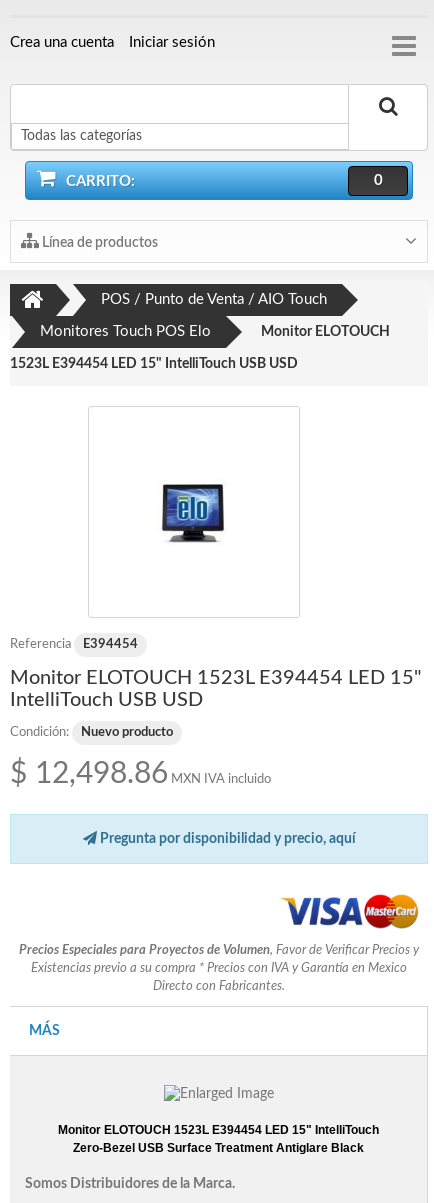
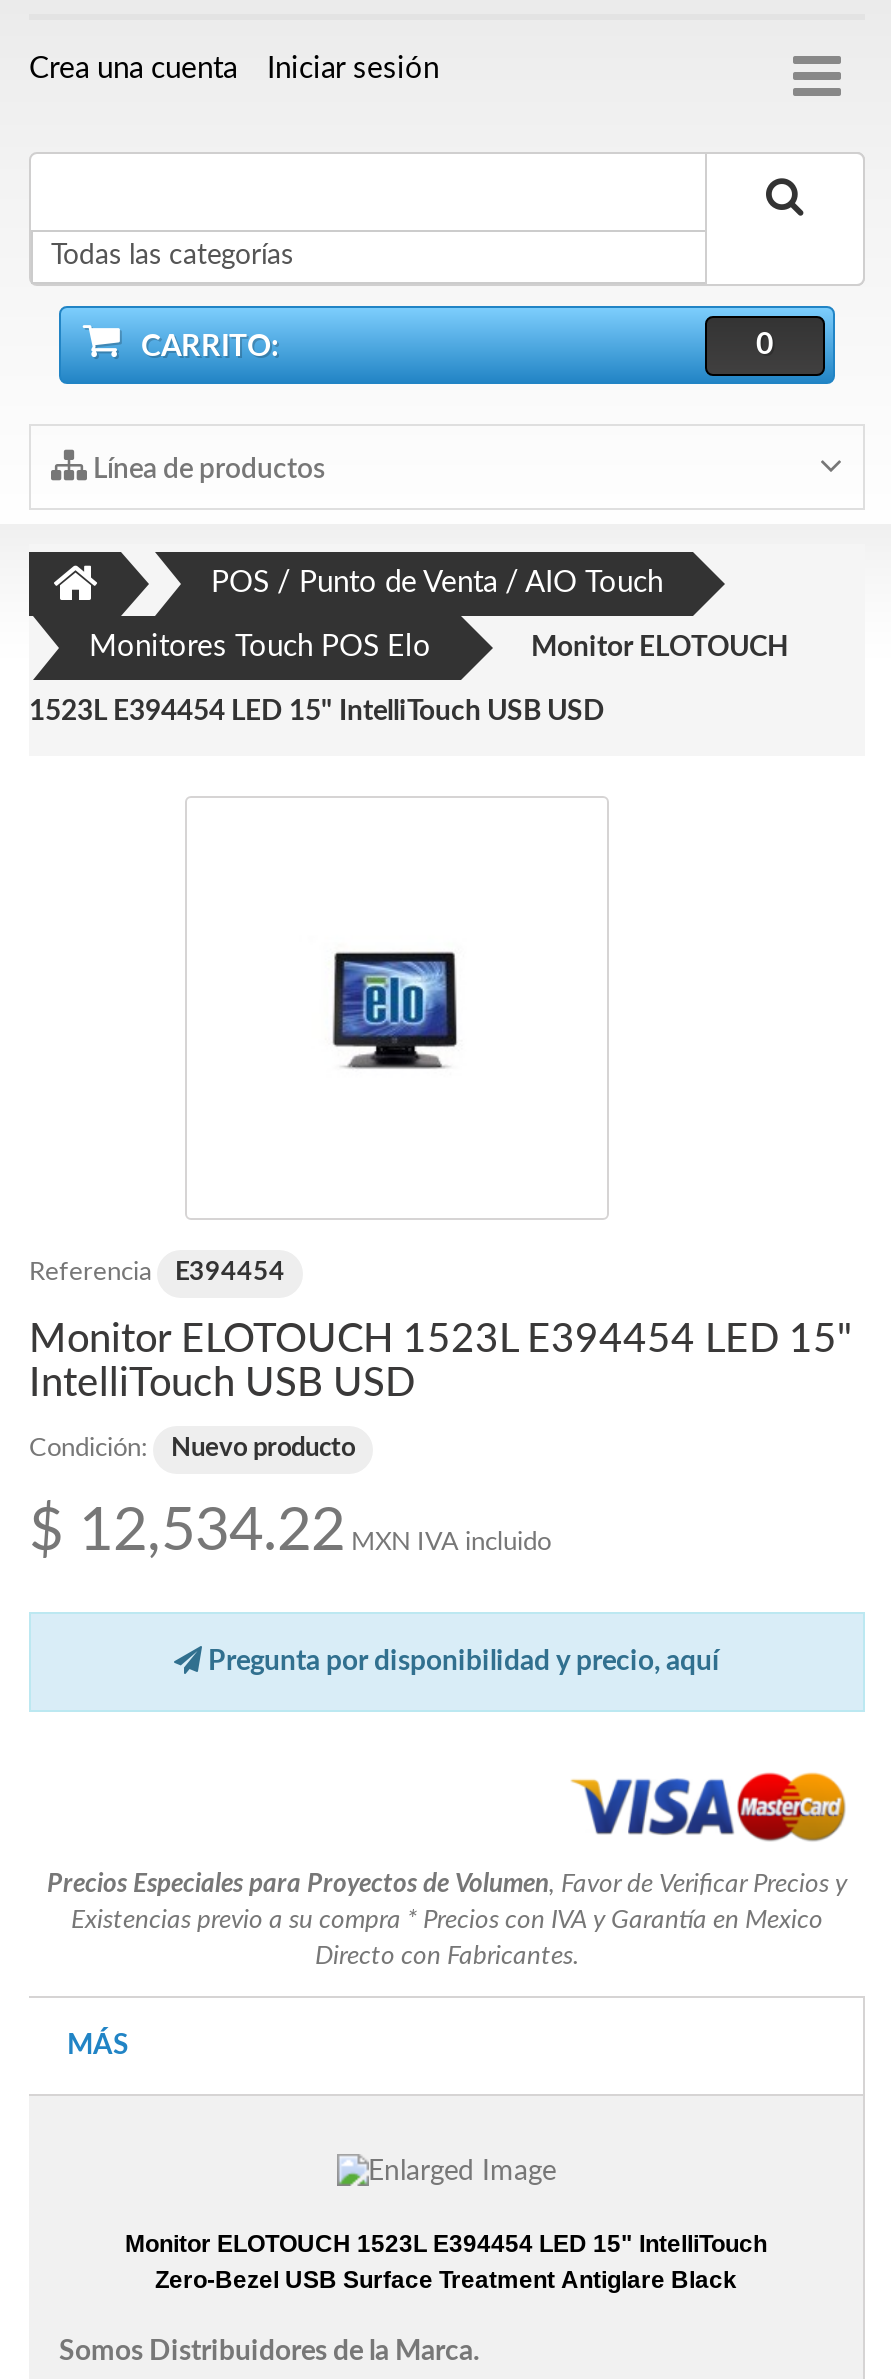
- $ 12,498.86MXN IVA incluido
+ $ 12,534.22MXN IVA incluido
